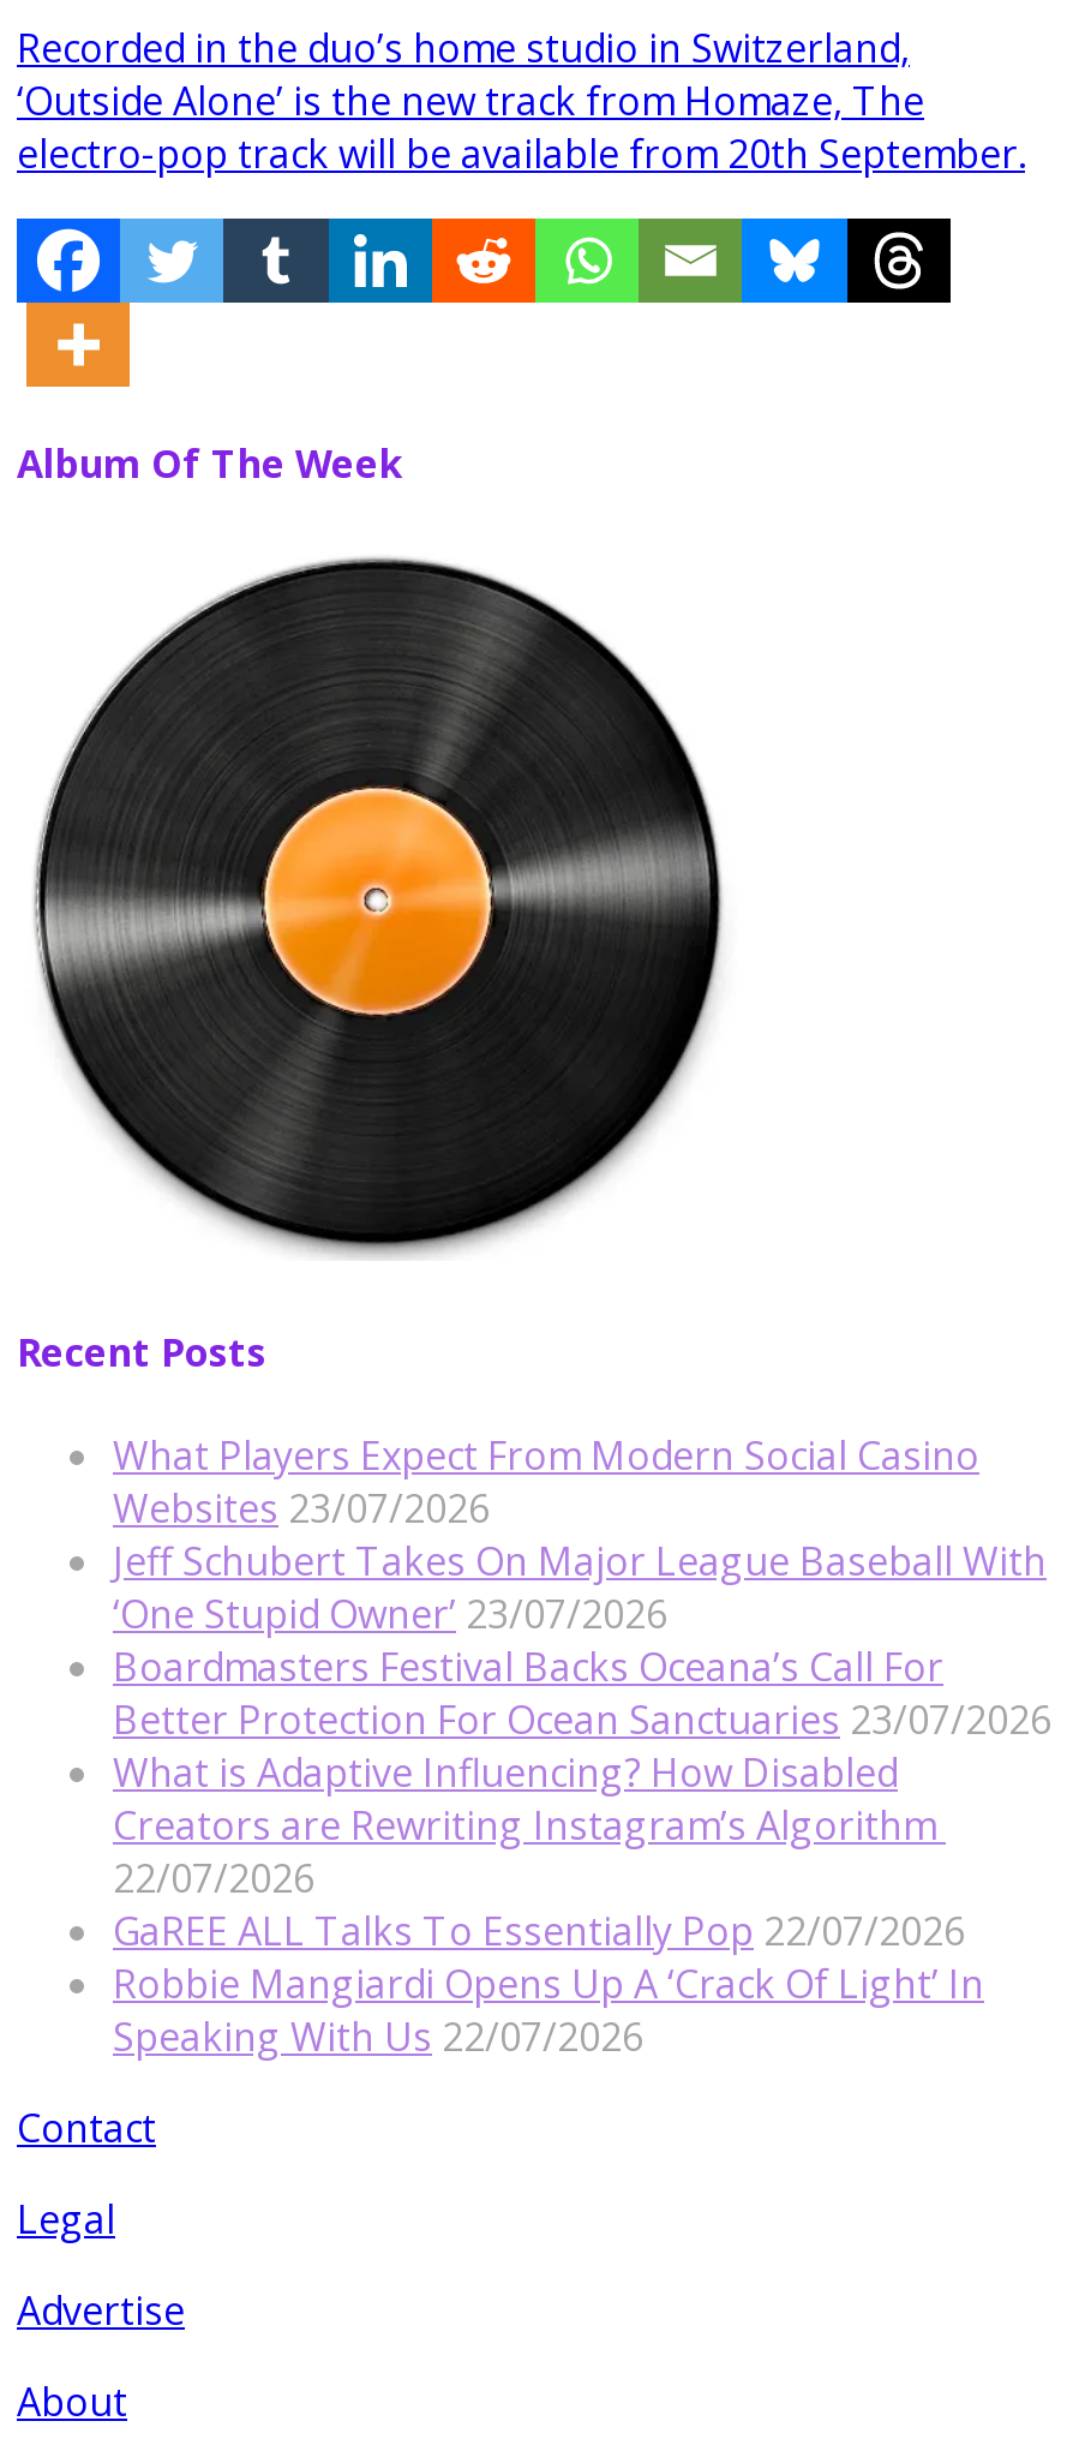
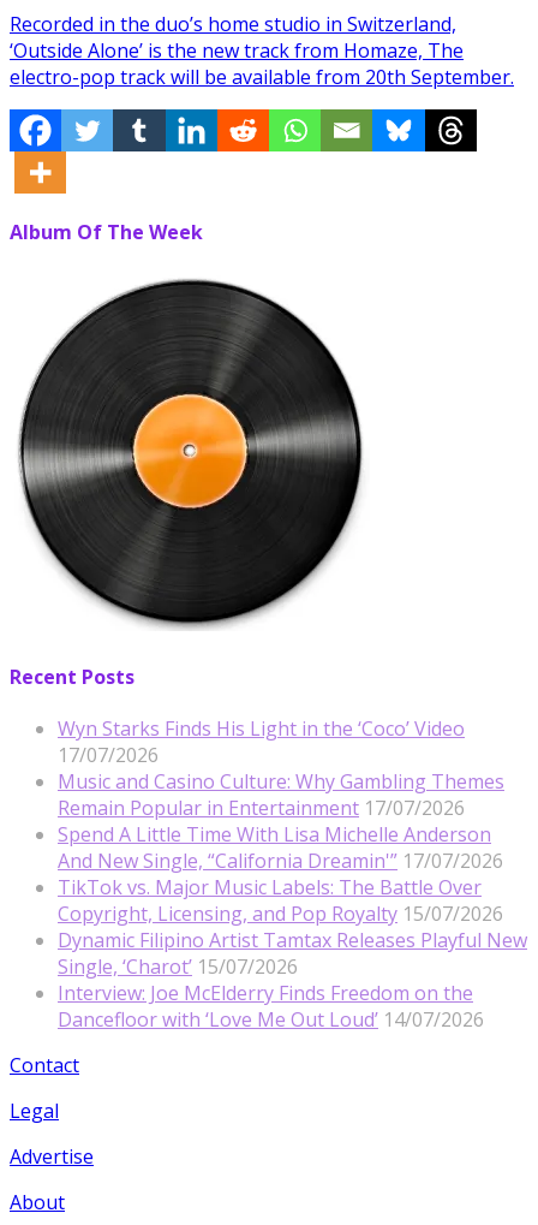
- What Players Expect From Modern Social Casino
- Websites 23/07/2026
- Jeff Schubert Takes On Major League Baseball With
- ‘One Stupid Owner’ 23/07/2026
- Boardmasters Festival Backs Oceana’s Call For
- Better Protection For Ocean Sanctuaries 23/07/2026
- What is Adaptive Influencing? How Disabled
- Creators are Rewriting Instagram’s Algorithm
- 22/07/2026
- GaREE ALL Talks To Essentially Pop 22/07/2026
- Robbie Mangiardi Opens Up A ‘Crack Of Light’ In
- Speaking With Us 22/07/2026
+ Wyn Starks Finds His Light in the ‘Coco’ Video
+ 17/07/2026
+ Music and Casino Culture: Why Gambling Themes
+ Remain Popular in Entertainment 17/07/2026
+ Spend A Little Time With Lisa Michelle Anderson
+ And New Single, “California Dreamin'” 17/07/2026
+ TikTok vs. Major Music Labels: The Battle Over
+ Copyright, Licensing, and Pop Royalty 15/07/2026
+ Dynamic Filipino Artist Tamtax Releases Playful New
+ Single, ‘Charot’ 15/07/2026
+ Interview: Joe McElderry Finds Freedom on the
+ Dancefloor with ‘Love Me Out Loud’ 14/07/2026
